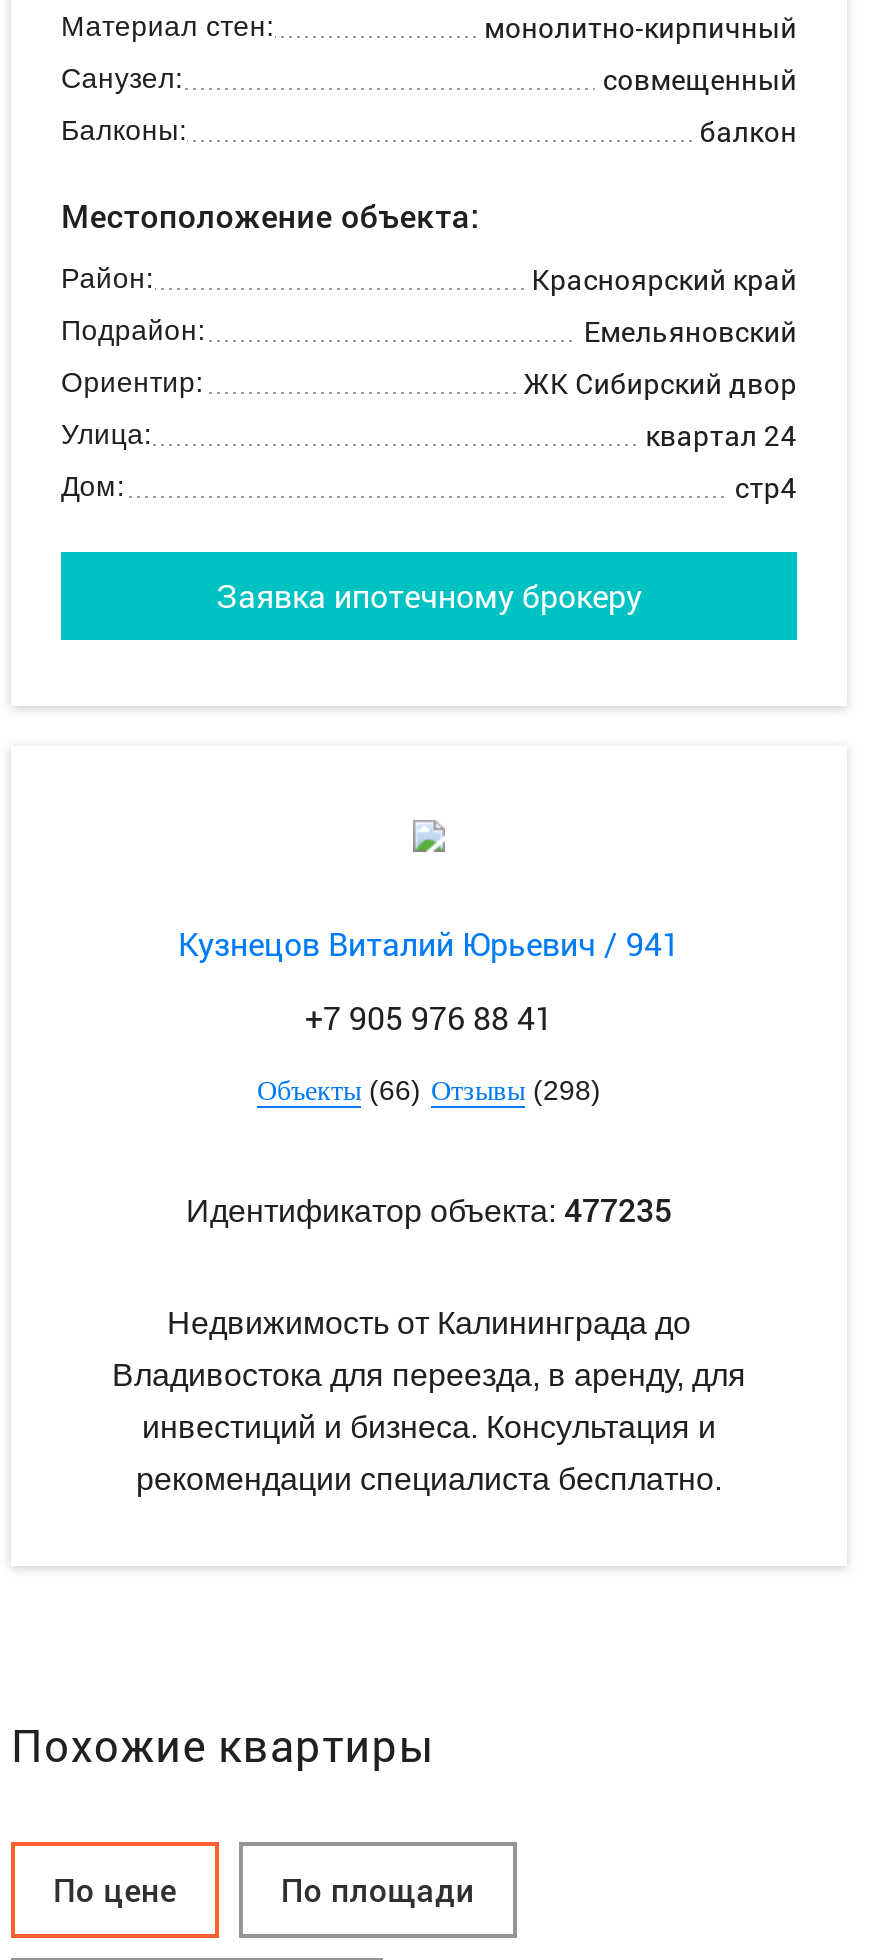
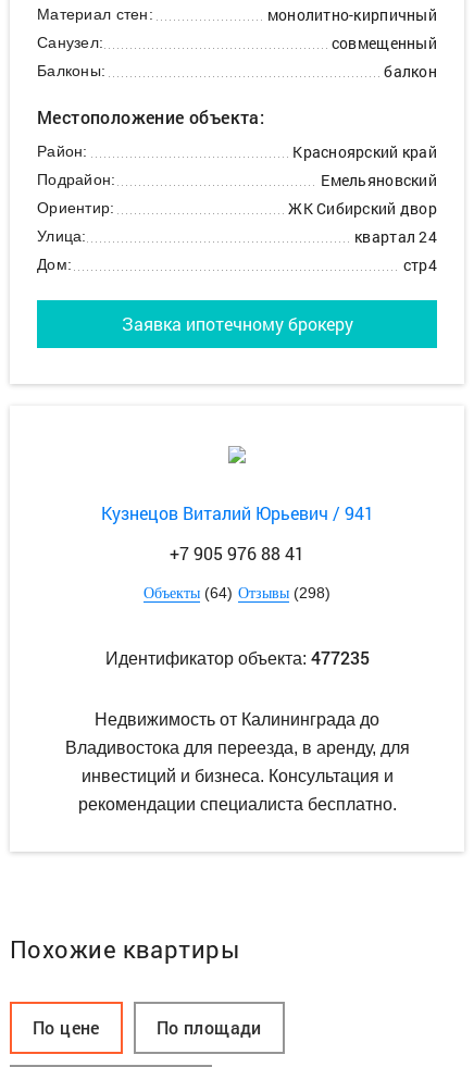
- Объекты (66) Отзывы (298)
+ Объекты (64) Отзывы (298)
